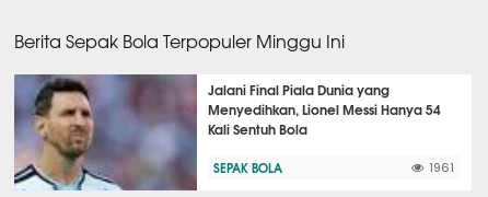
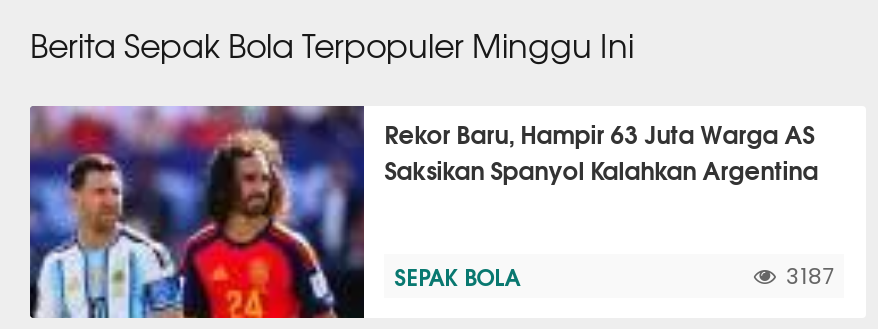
- [image]
- Jalani Final Piala Dunia yang
- Menyedihkan, Lionel Messi Hanya 54
- Kali Sentuh Bola
+ [image]
+ Rekor Baru, Hampir 63 Juta Warga AS
+ Saksikan Spanyol Kalahkan Argentina

- 1961
+ 3187
